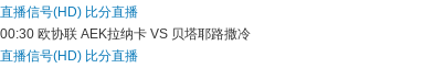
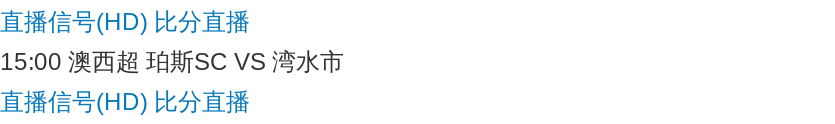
- 00:30 欧协联AEK拉纳卡 VS 贝塔耶路撒冷
+ 15:00 澳西超珀斯SC VS 湾水市
